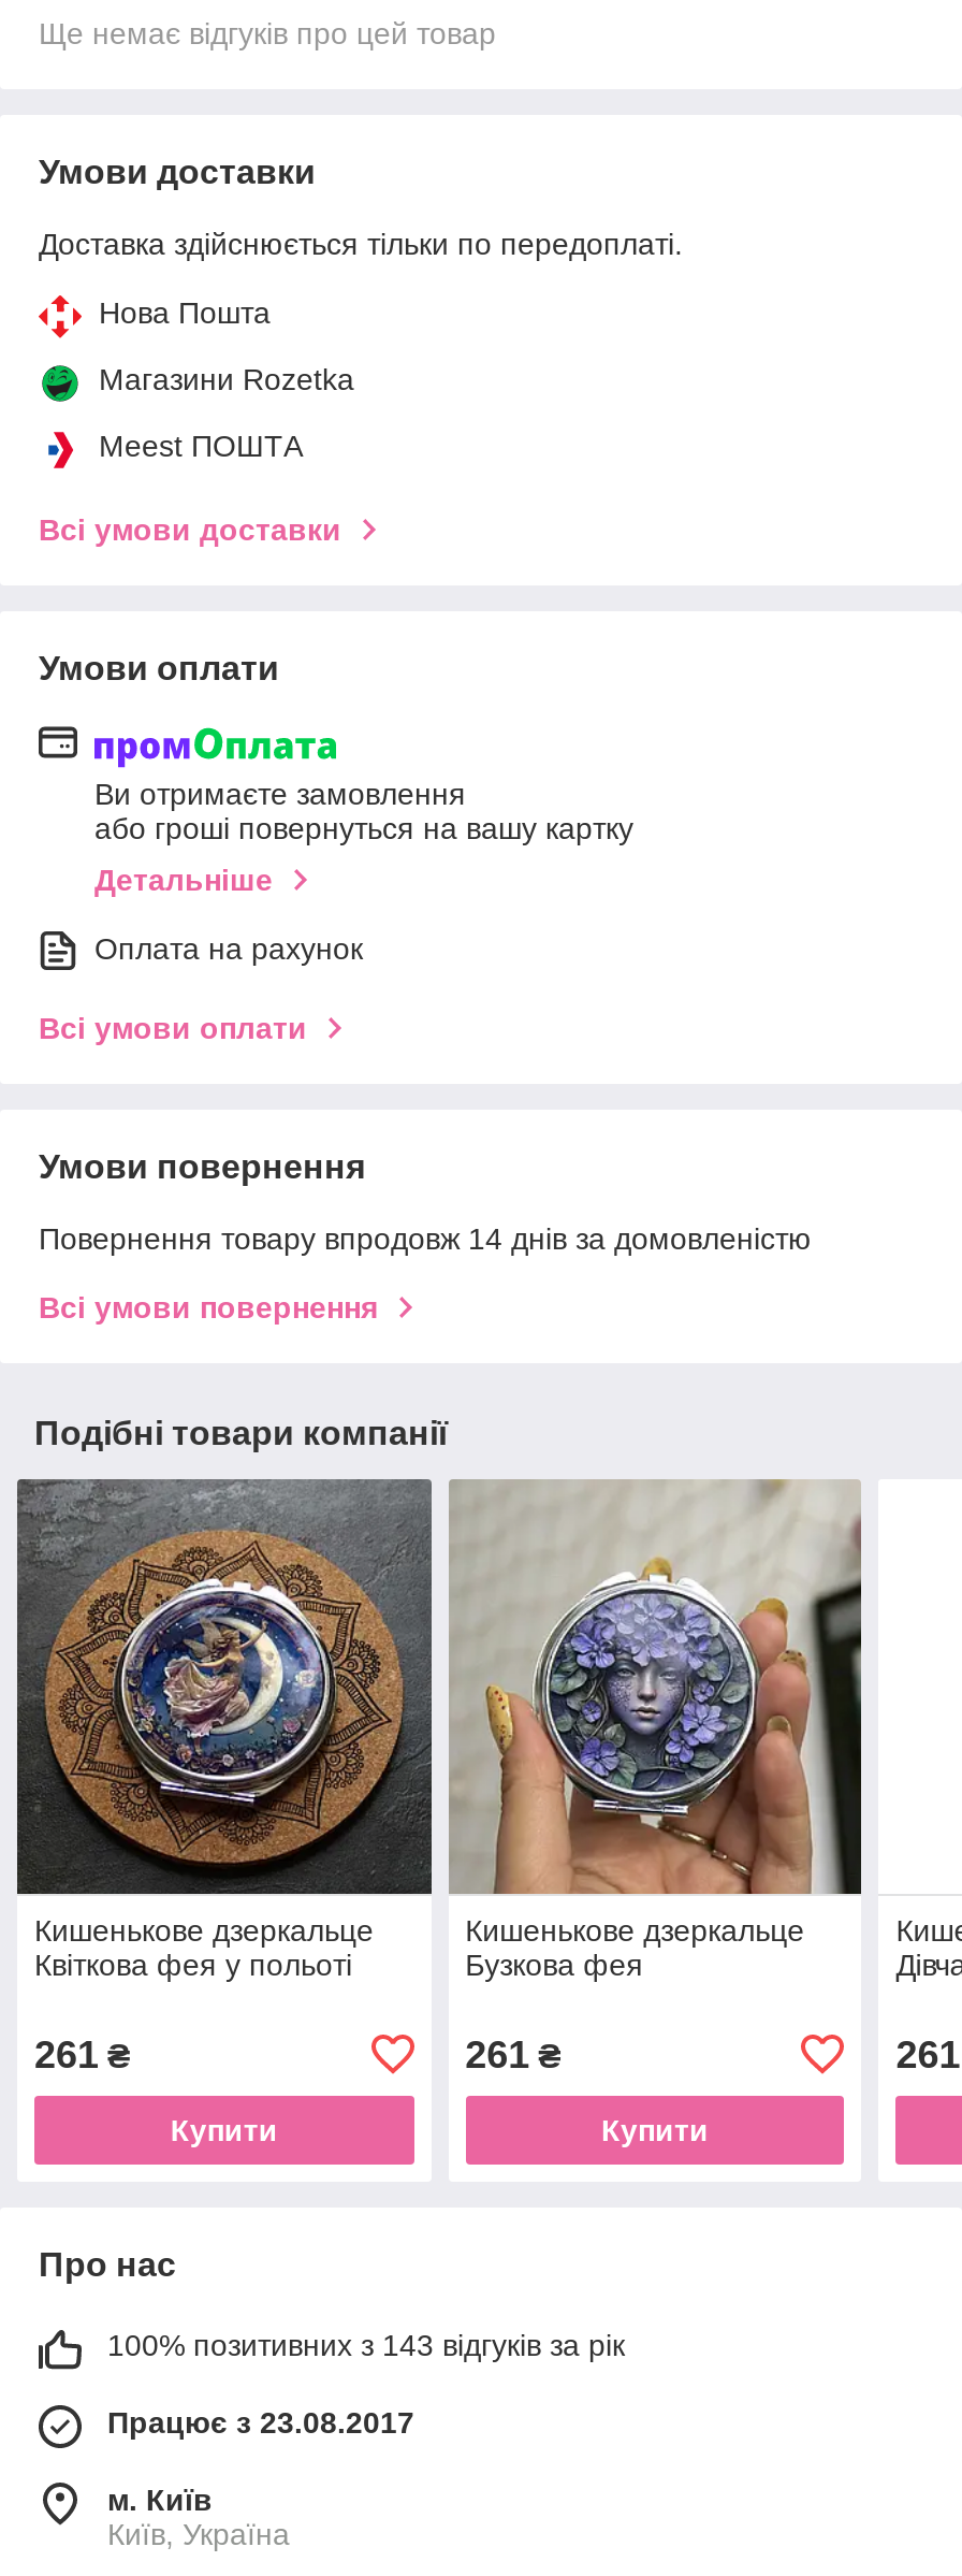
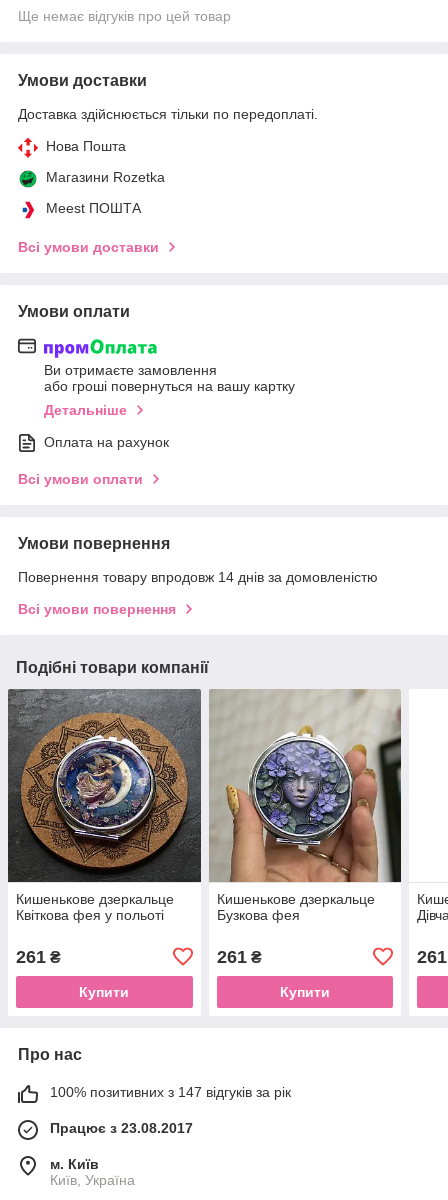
- 100% позитивних з 143 відгуків за рік
+ 100% позитивних з 147 відгуків за рік
